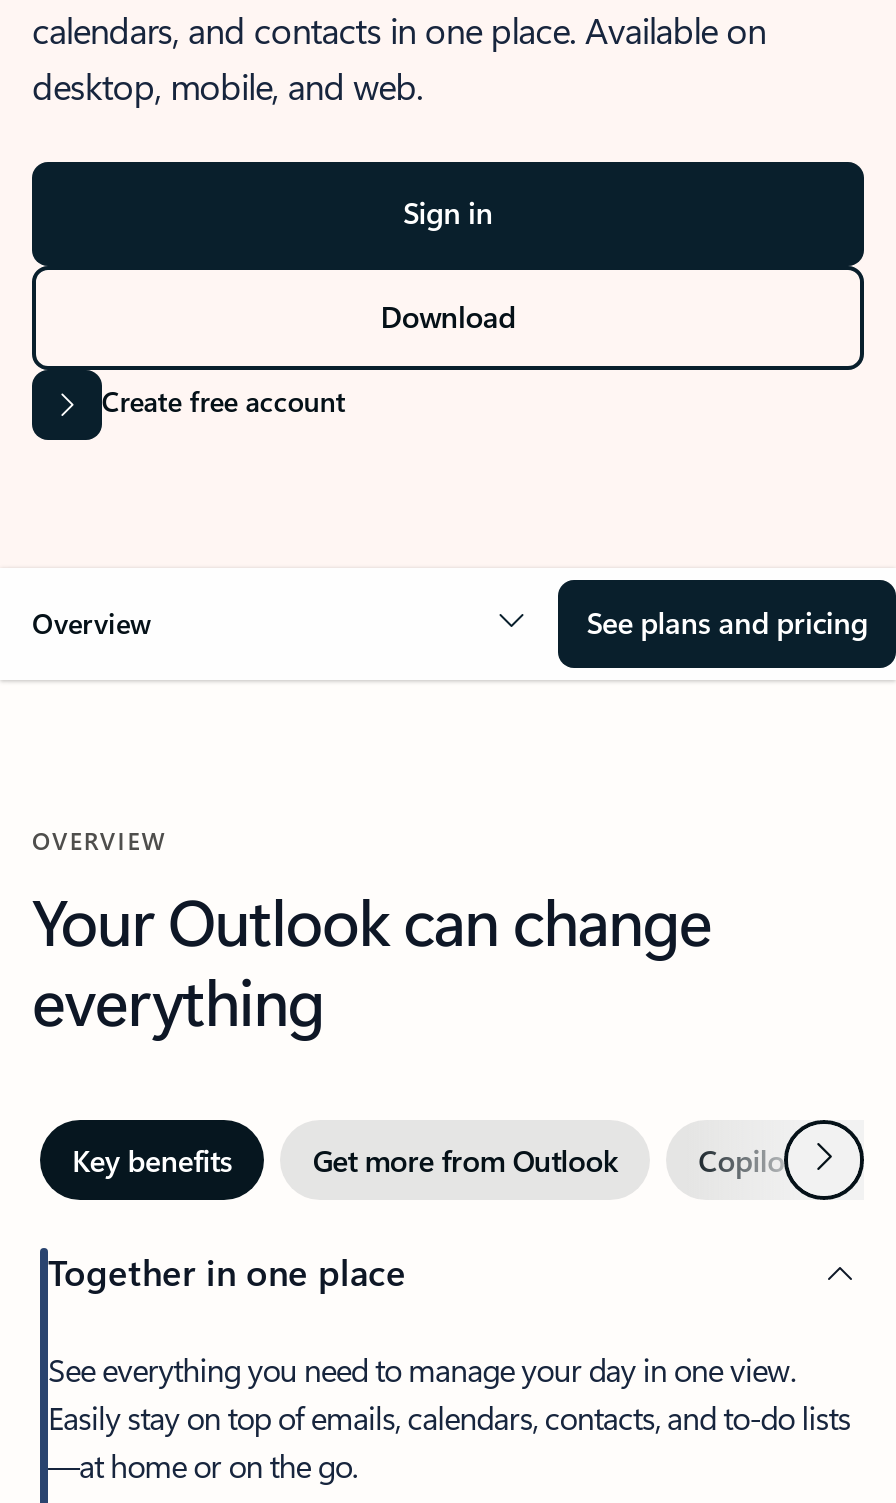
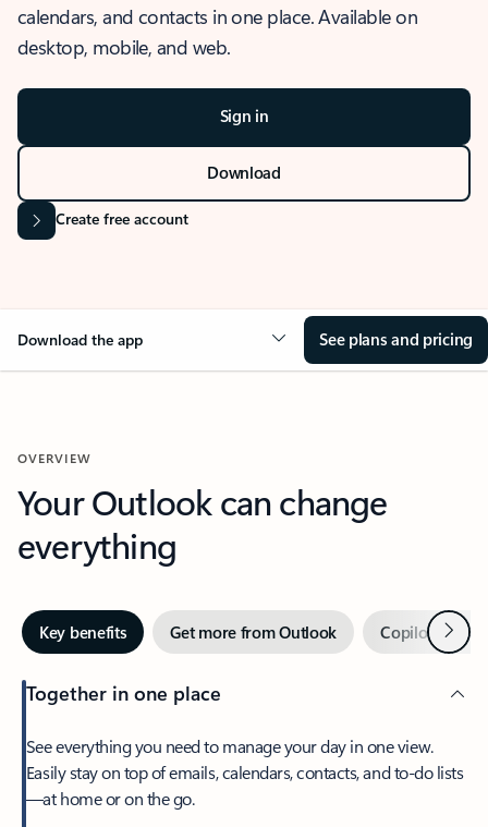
- Overview
+ Download the app
